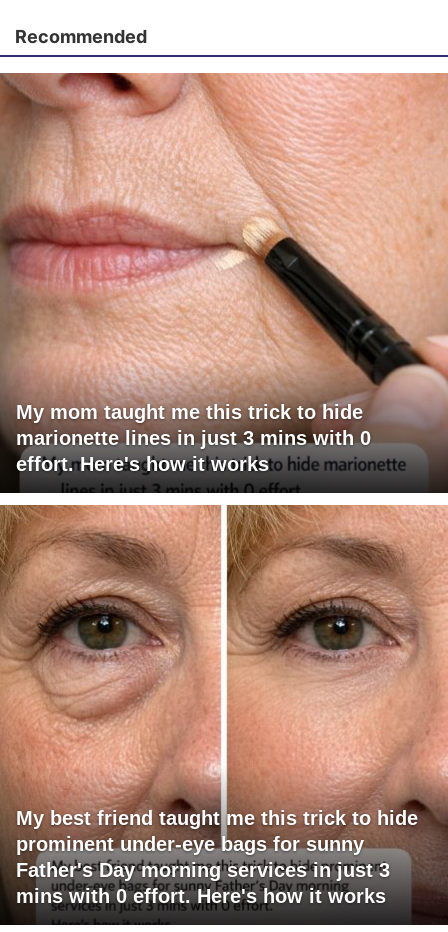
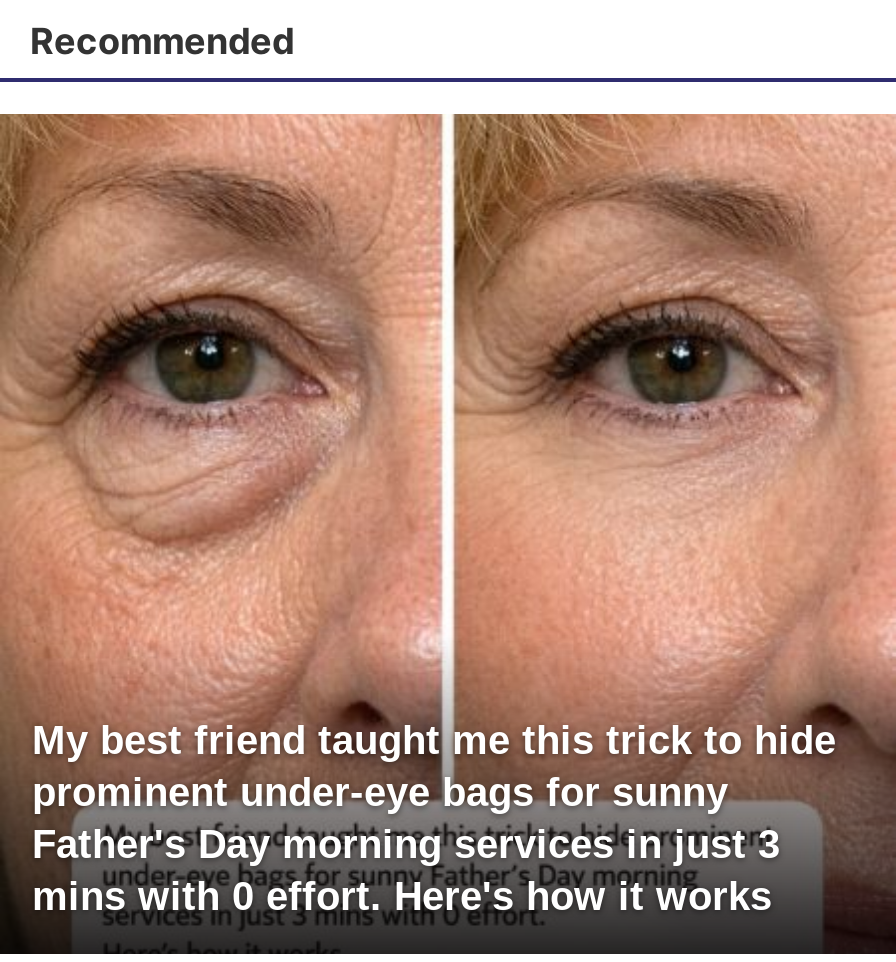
- [image]
- My mom taught me this trick to hide
- marionette lines in just 3 mins with 0
- effort. Here's how it works
